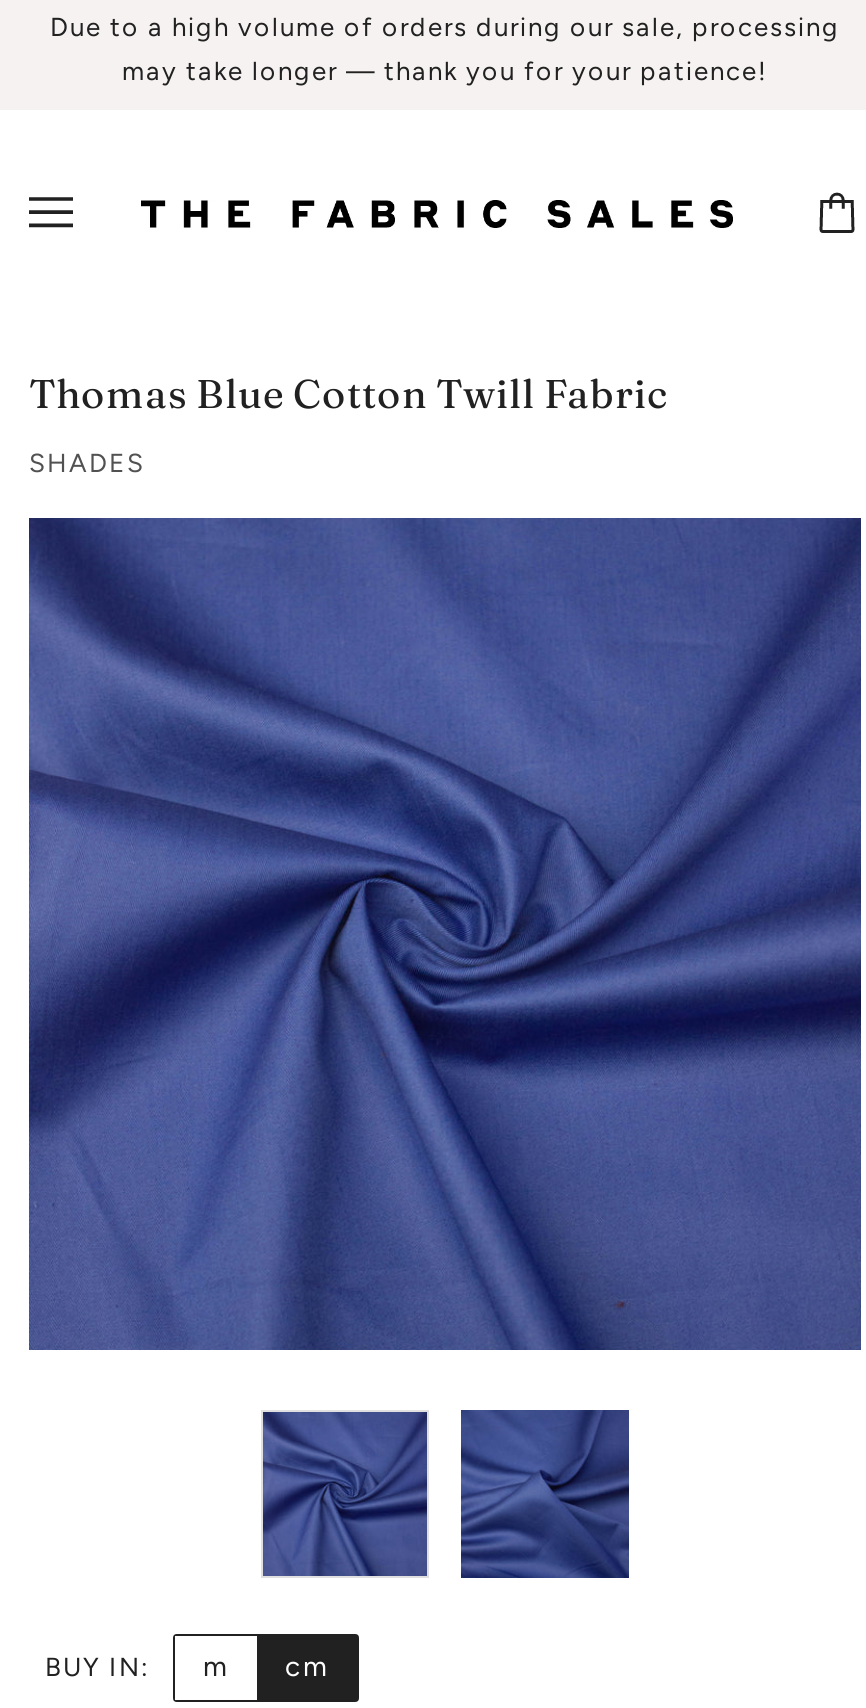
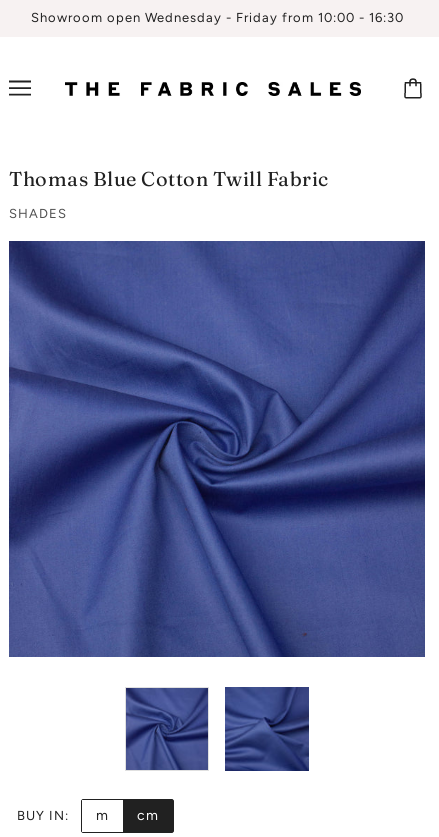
- Due to a high volume of orders during our sale, processing
- may take longer — thank you for your patience!
+ Showroom open Wednesday - Friday from 10:00 - 16:30
